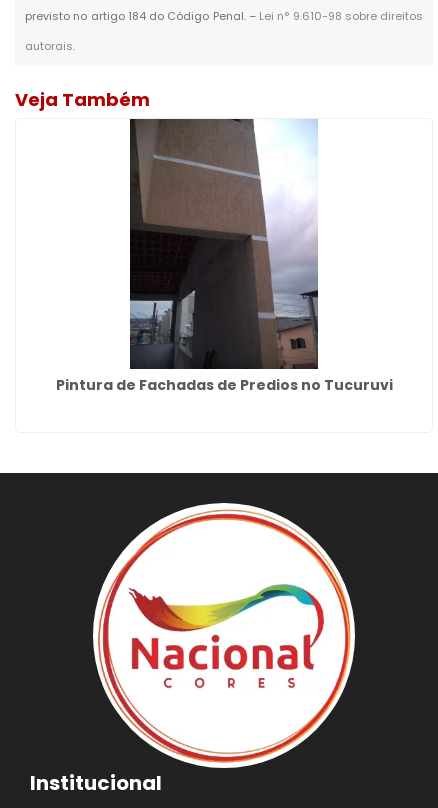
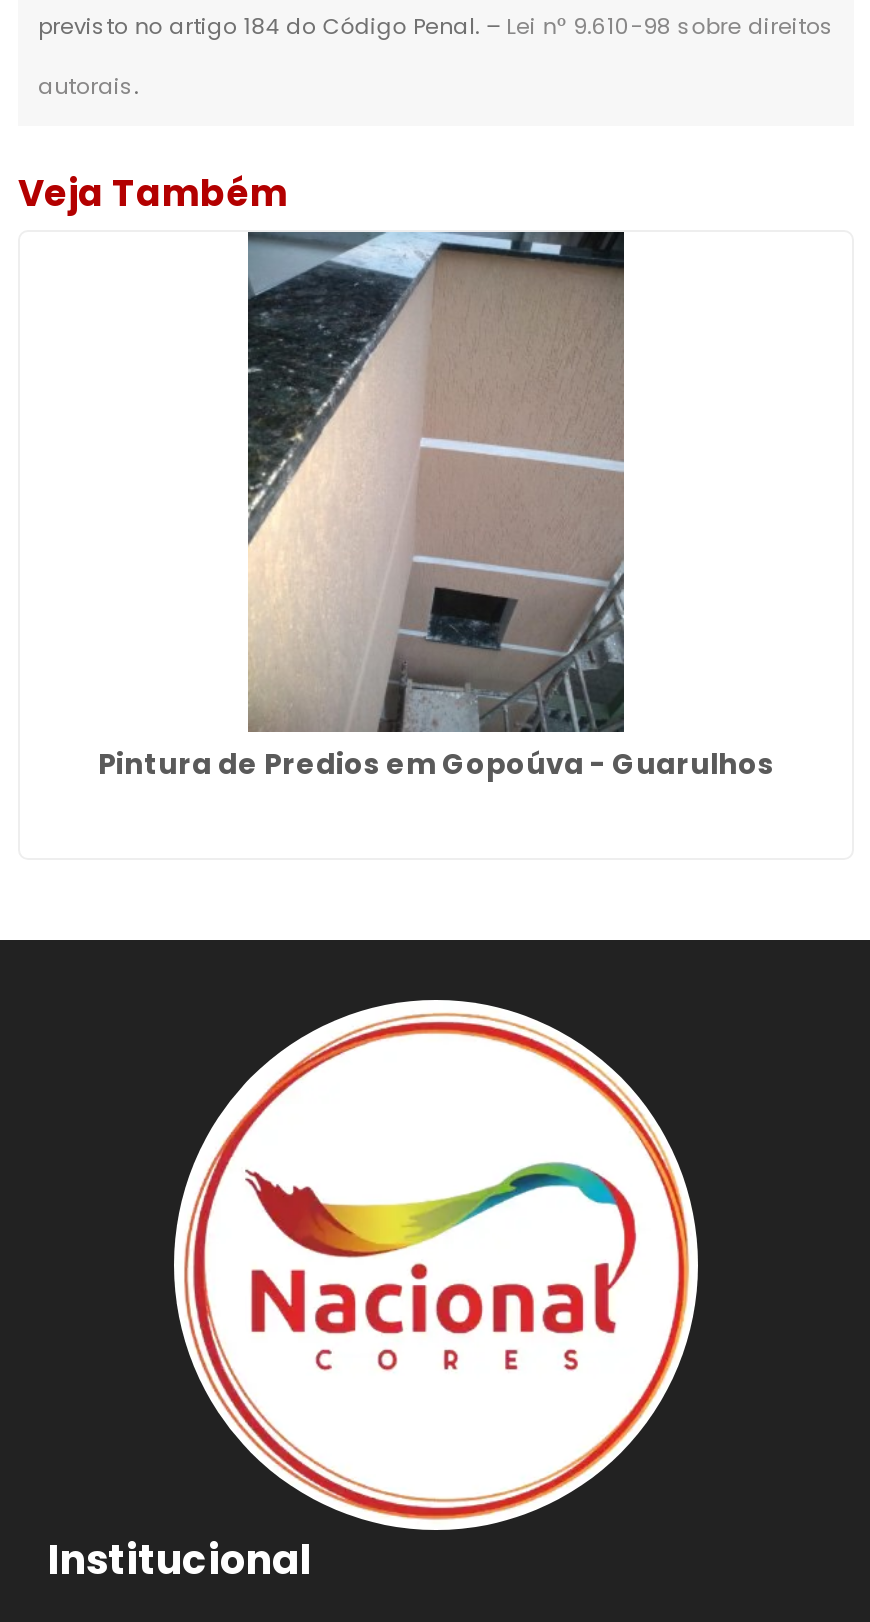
- [image]
- Pintura de Fachadas de Predios no Tucuruvi
+ [image]
+ Pintura de Predios em Gopoúva - Guarulhos
